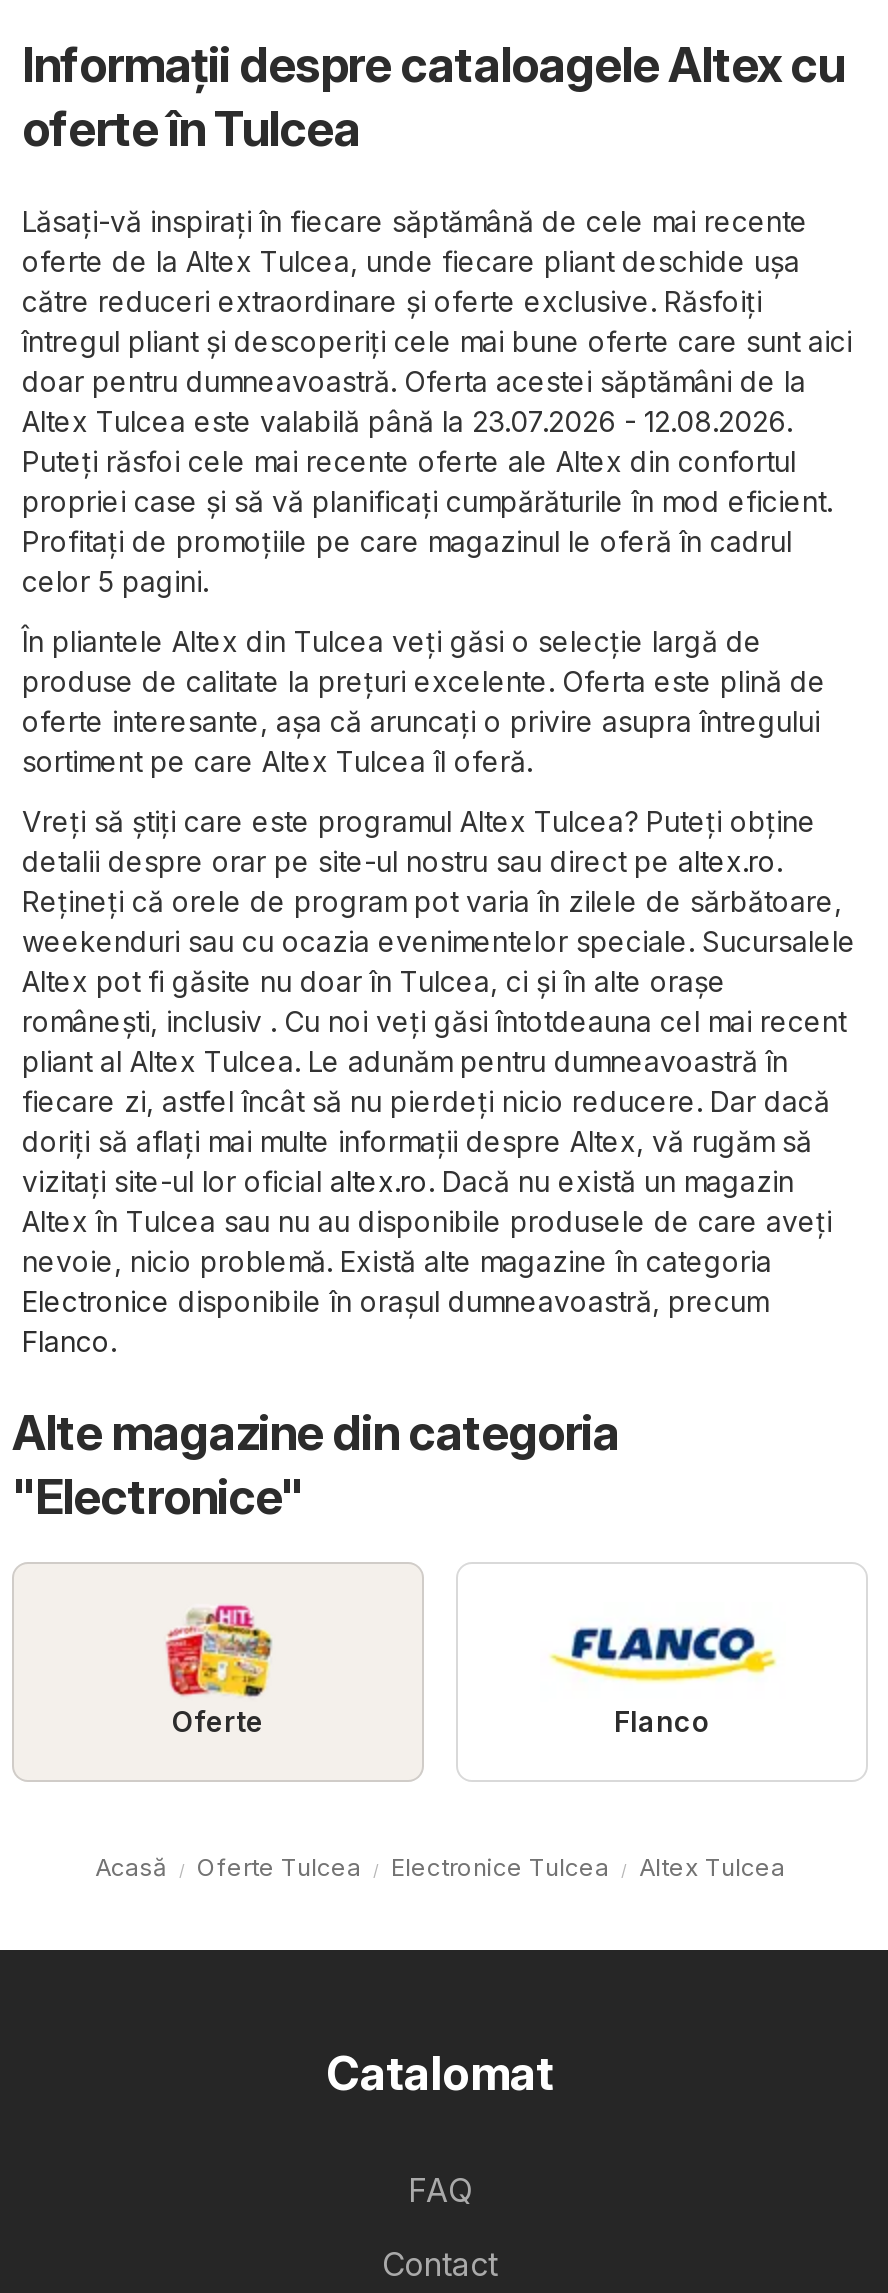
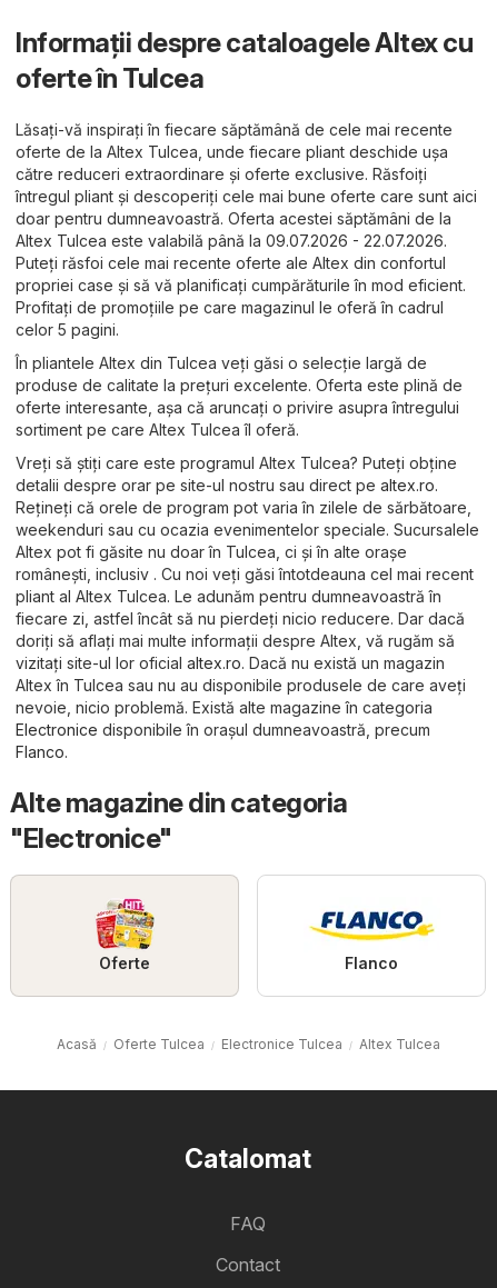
- Altex Tulcea este valabilă până la 23.07.2026 - 12.08.2026.
+ Altex Tulcea este valabilă până la 09.07.2026 - 22.07.2026.
